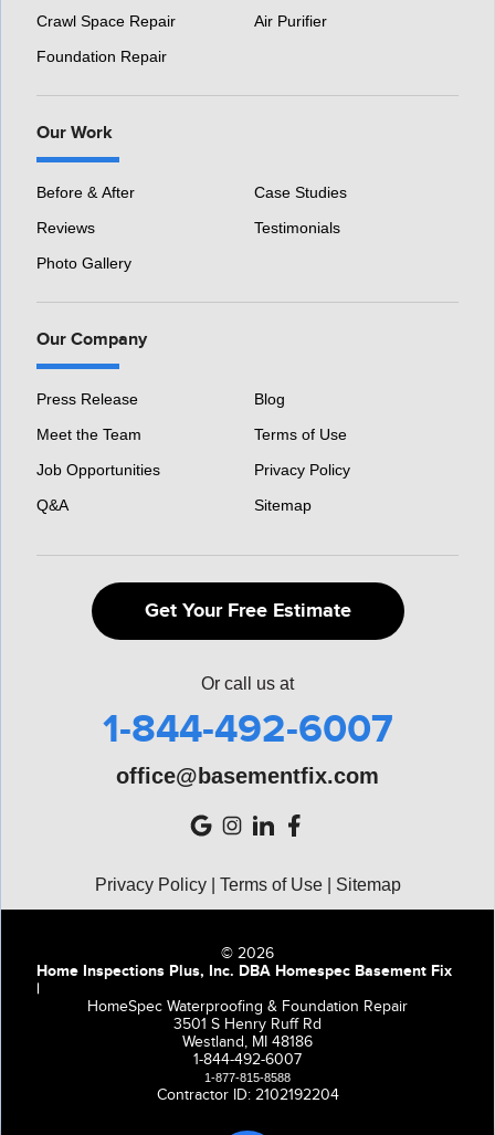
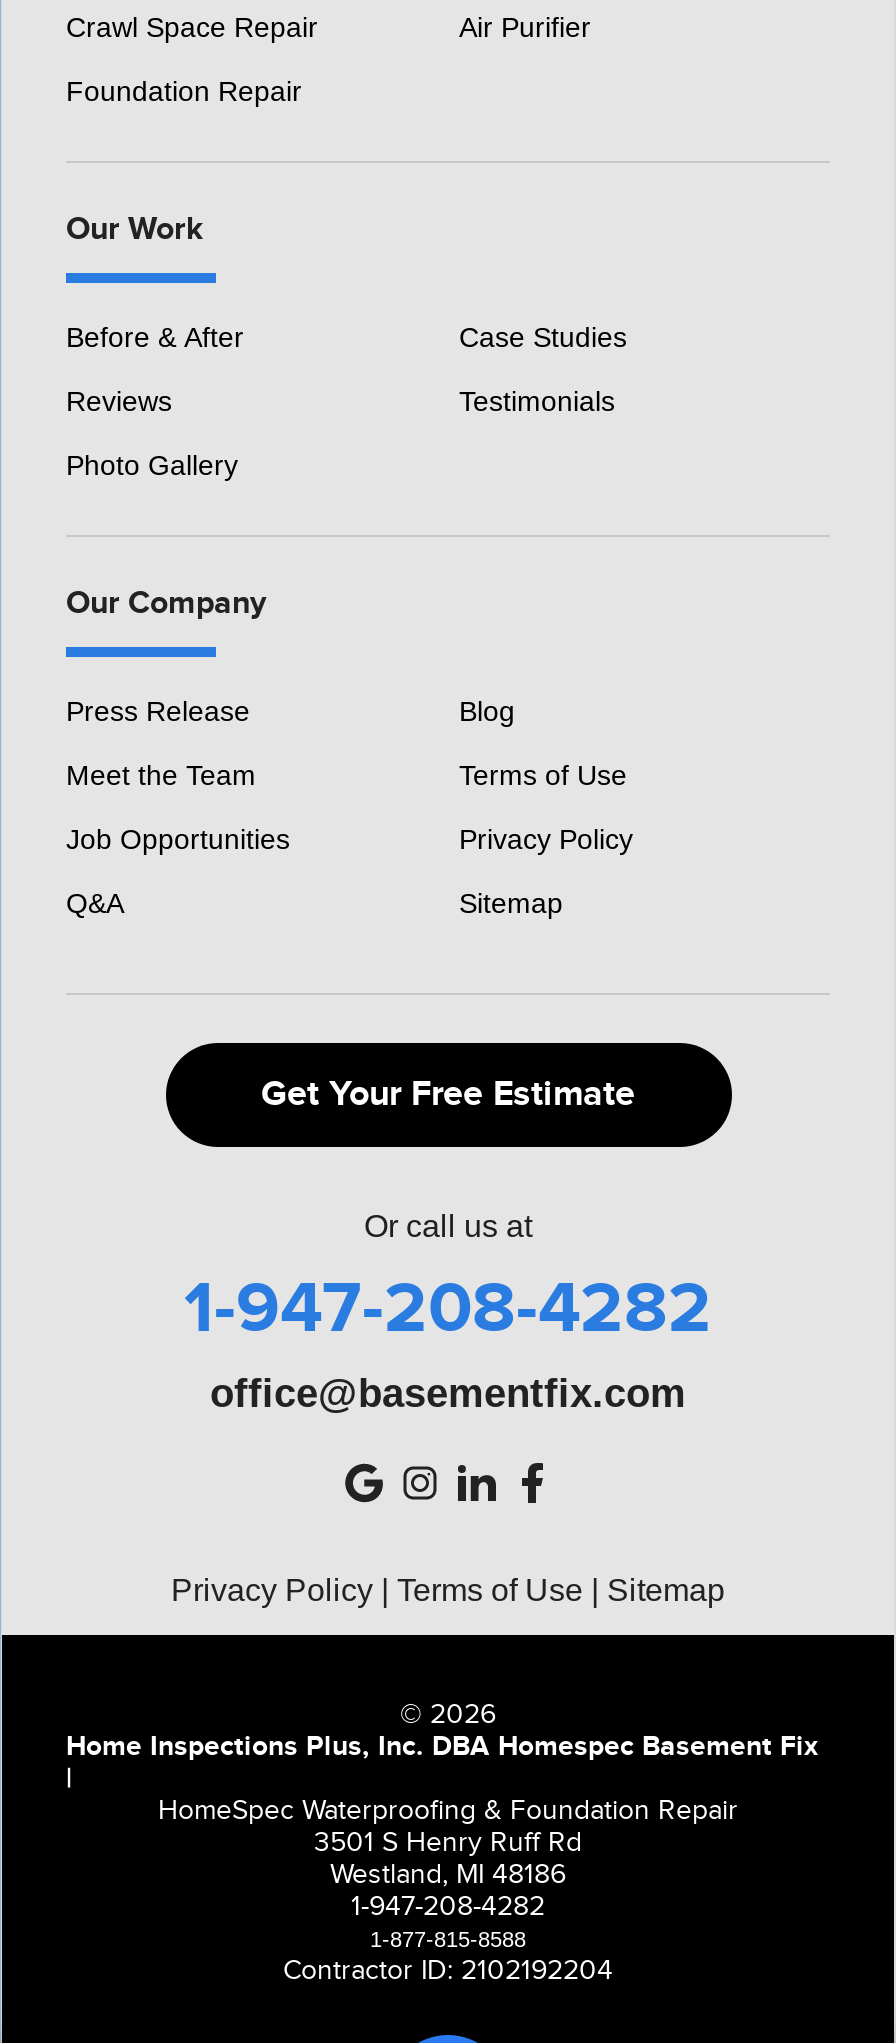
- 1-844-492-6007
+ 1-947-208-4282

- 1-844-492-6007
+ 1-947-208-4282
